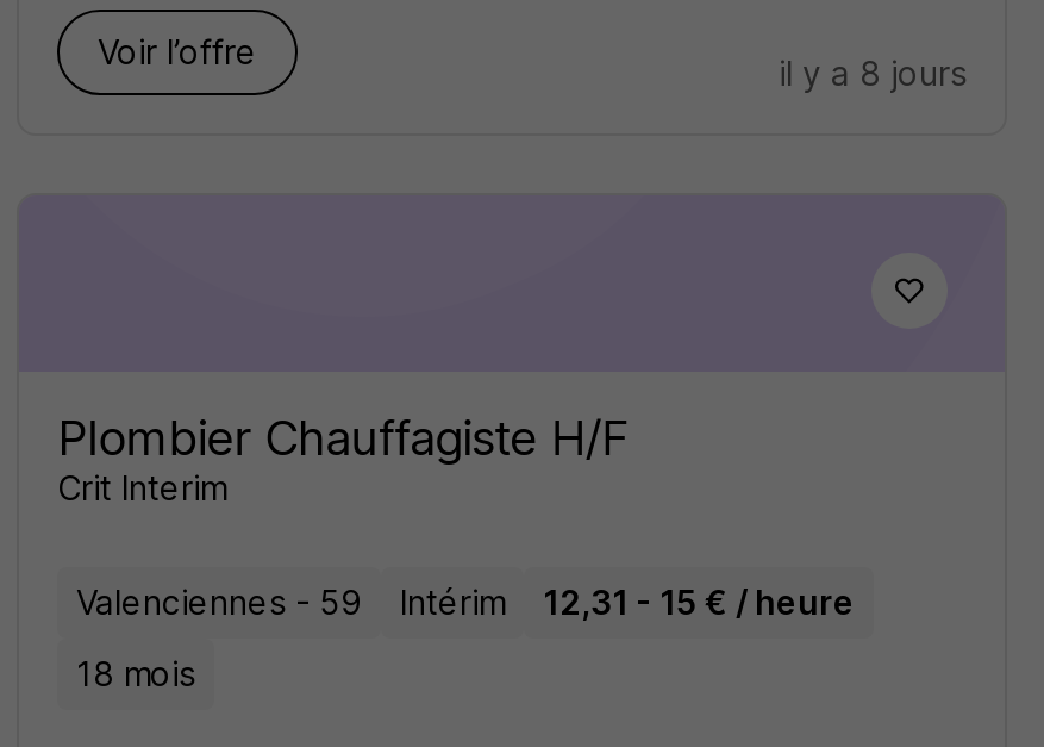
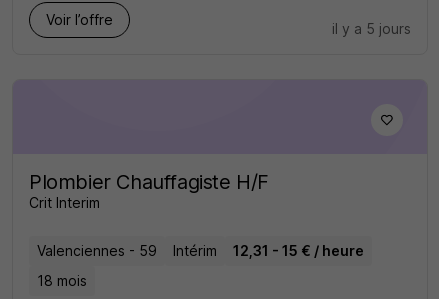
- il y a 8 jours
+ il y a 5 jours
